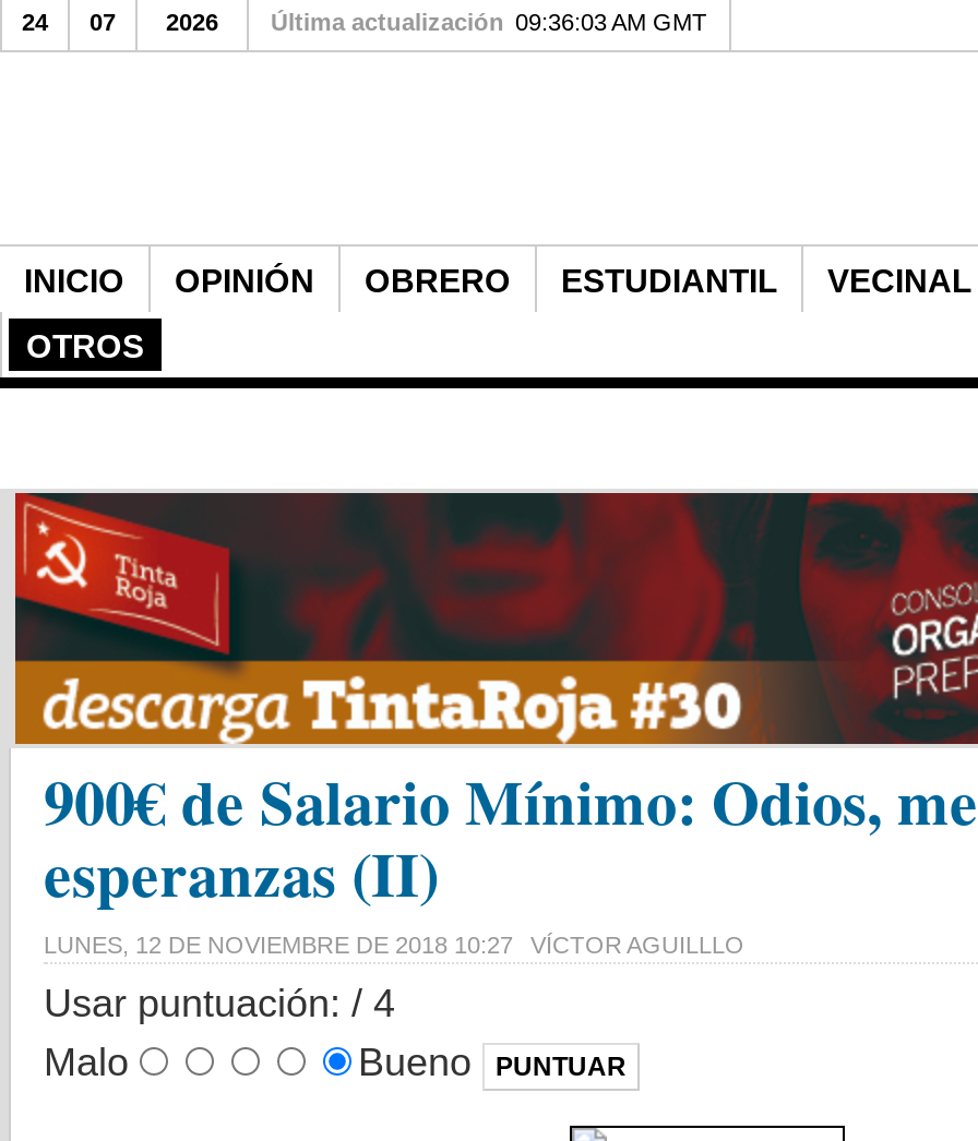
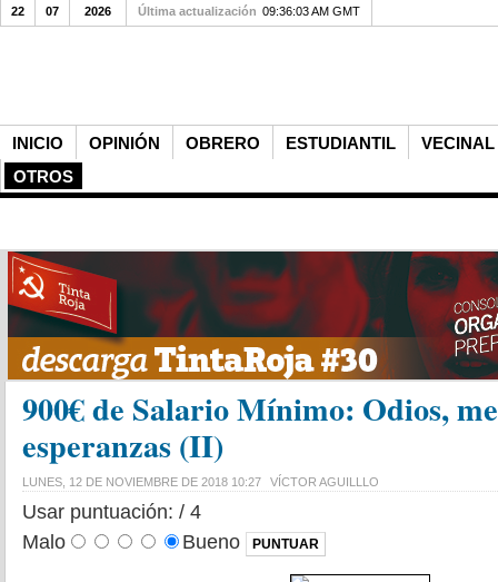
- 24
+ 22
